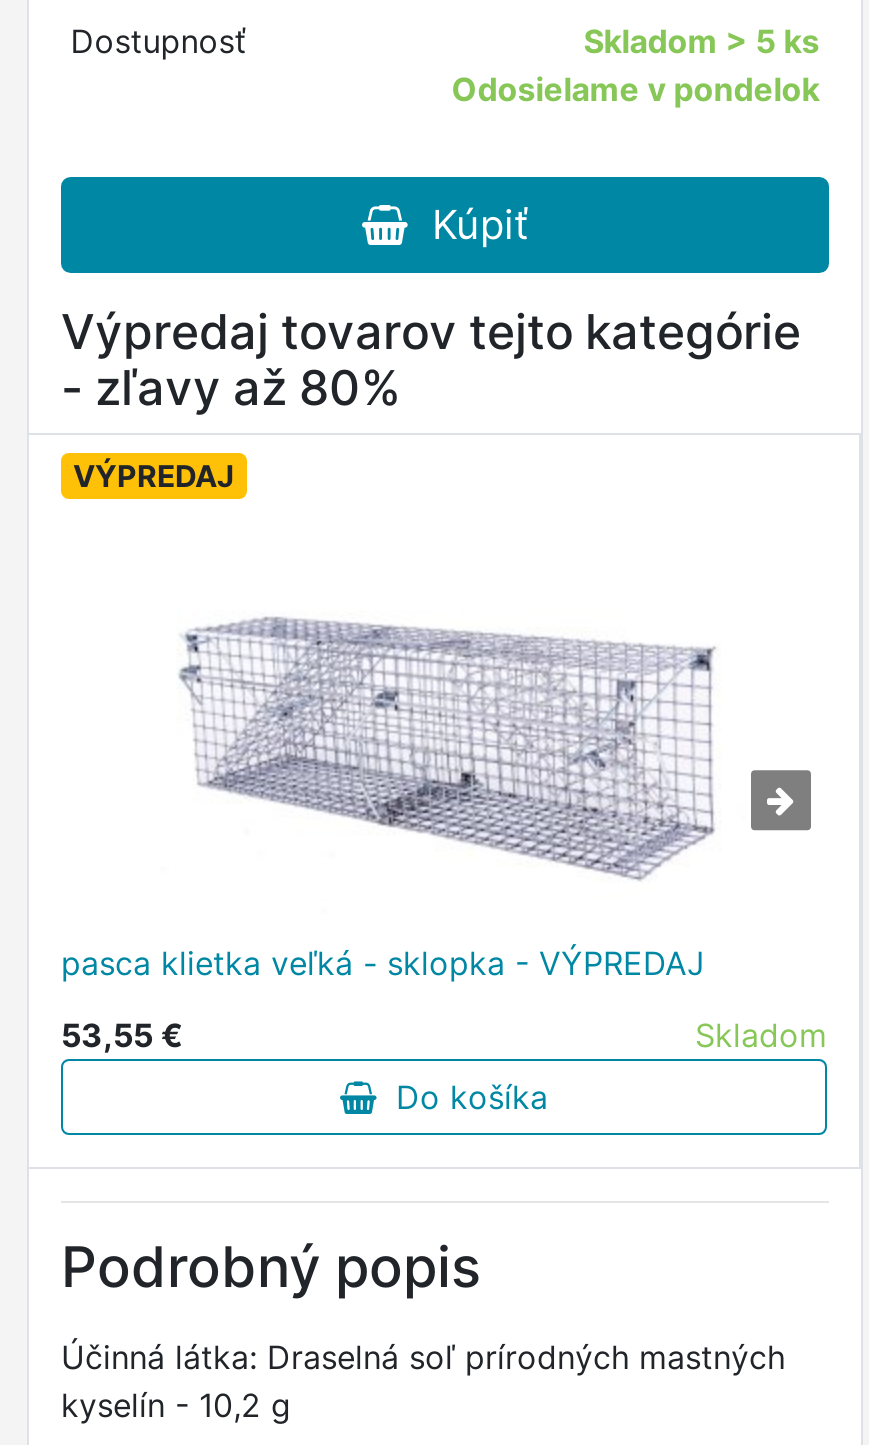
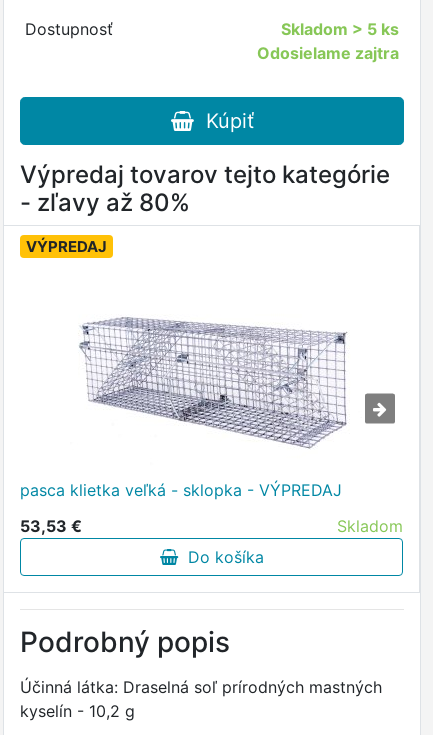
- Odosielame v pondelok
+ Odosielame zajtra

- 53,55 €
+ 53,53 €
